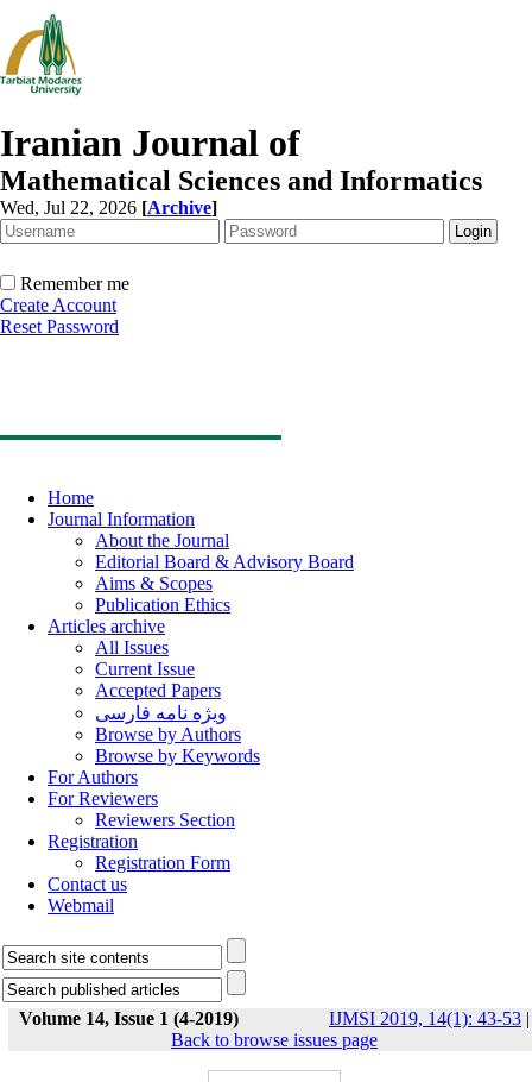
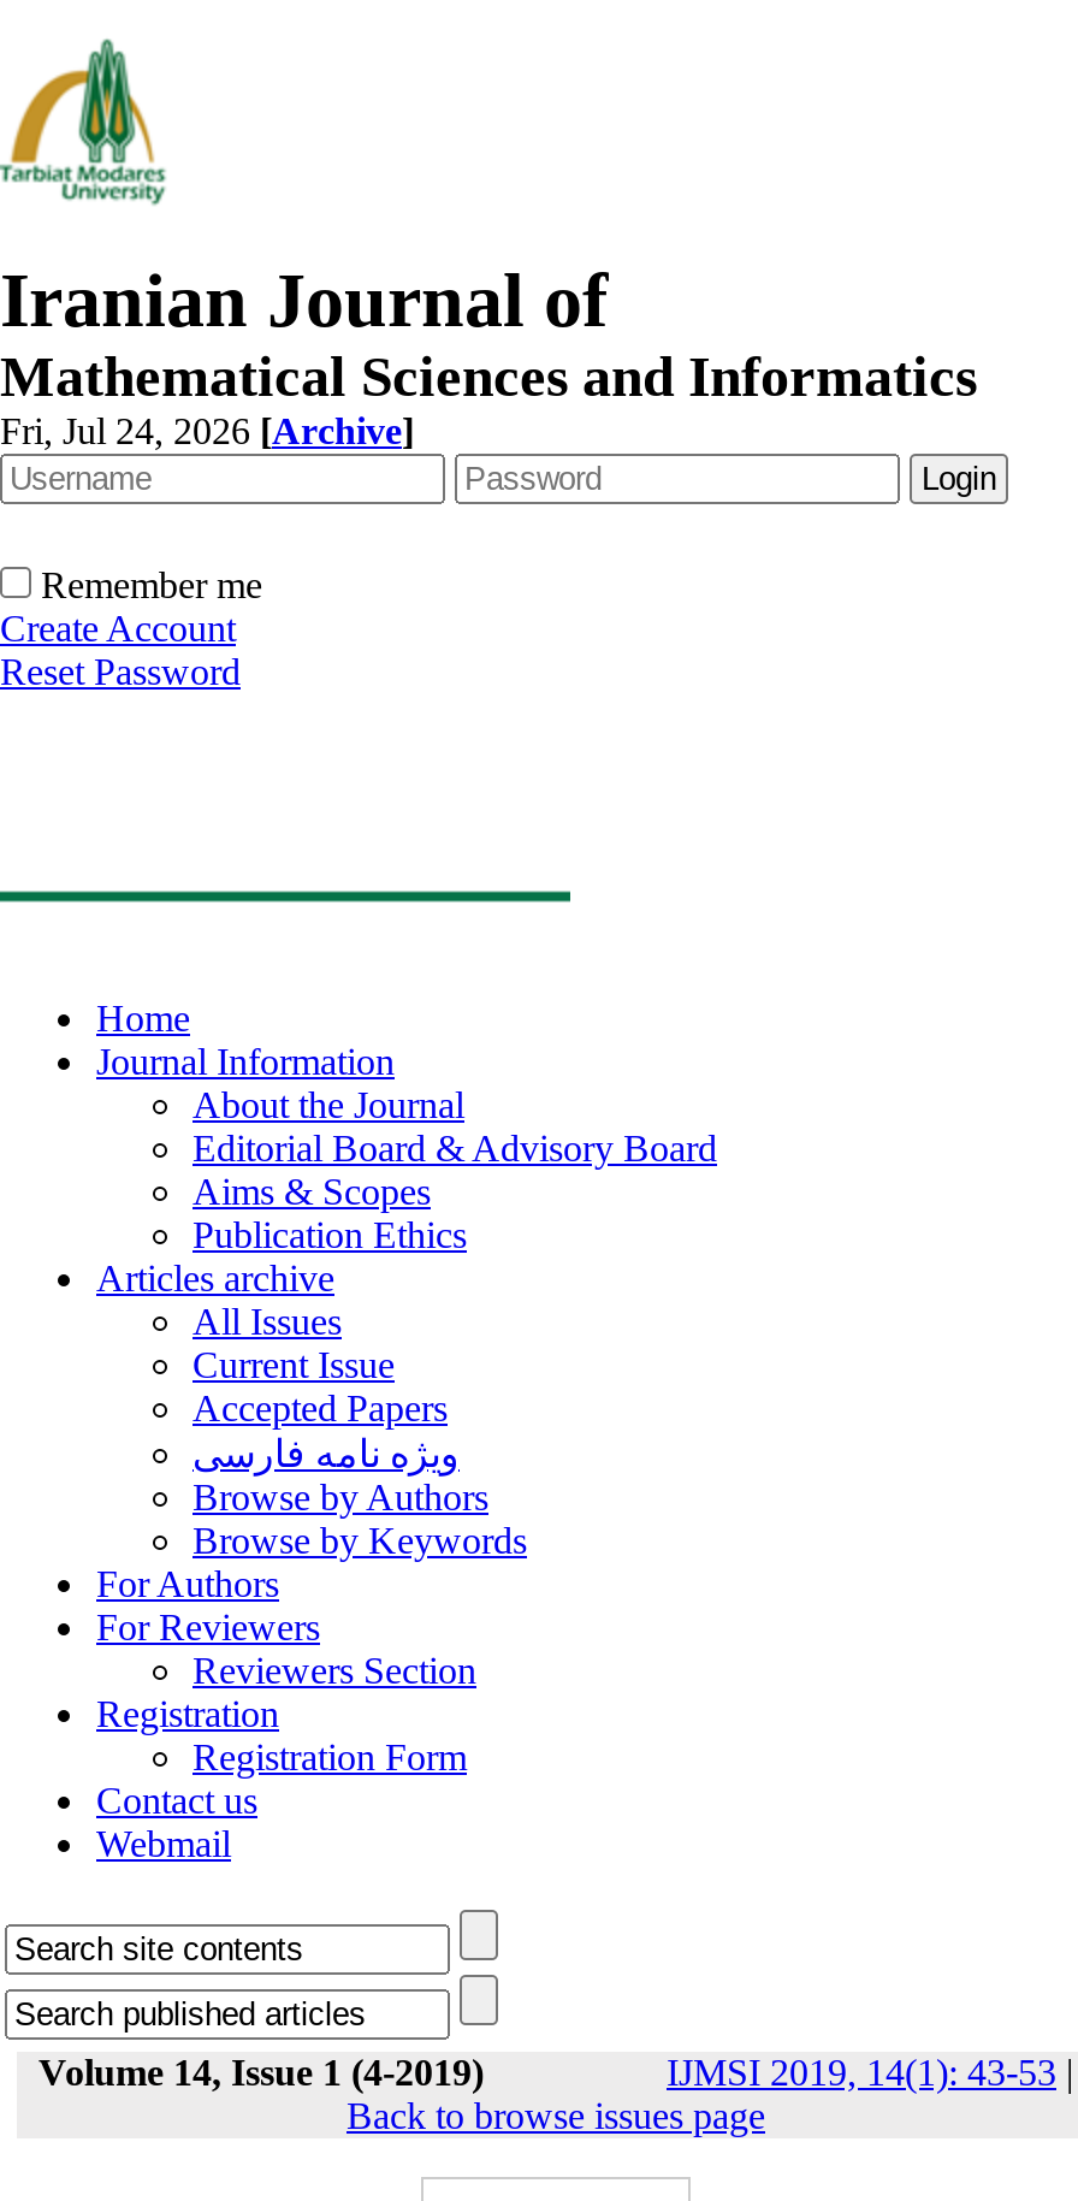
- Wed, Jul 22, 2026 [Archive]
+ Fri, Jul 24, 2026 [Archive]
